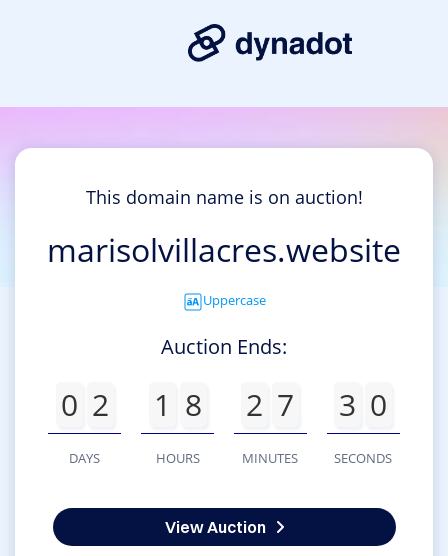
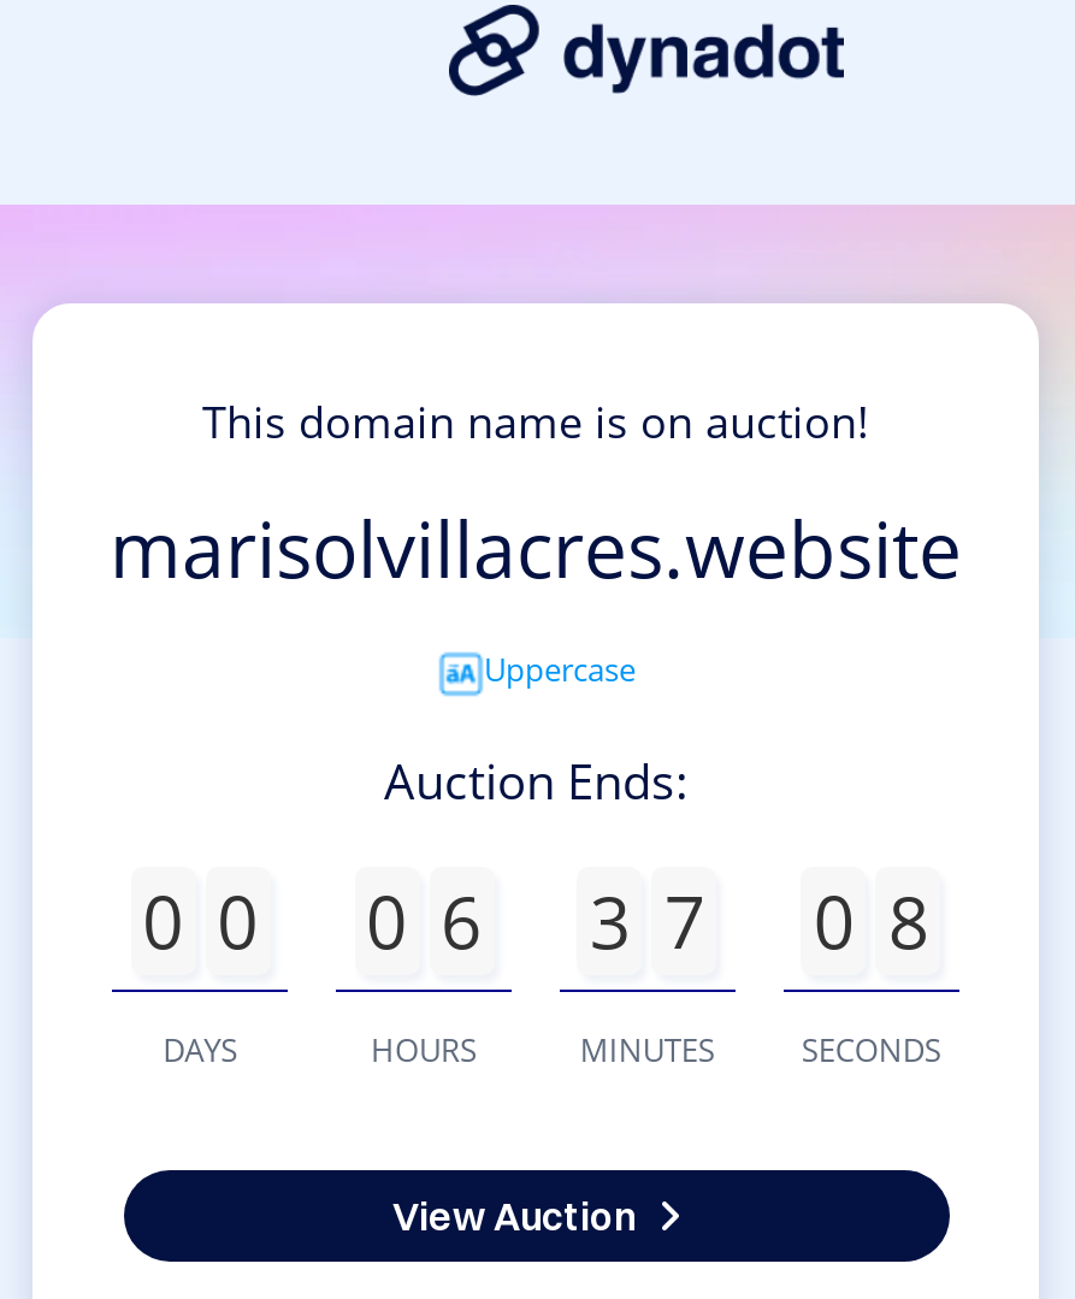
- 0 2
+ 0 0

- 1 8
+ 0 6

- 2 7
+ 3 7

- 3 0
+ 0 8
